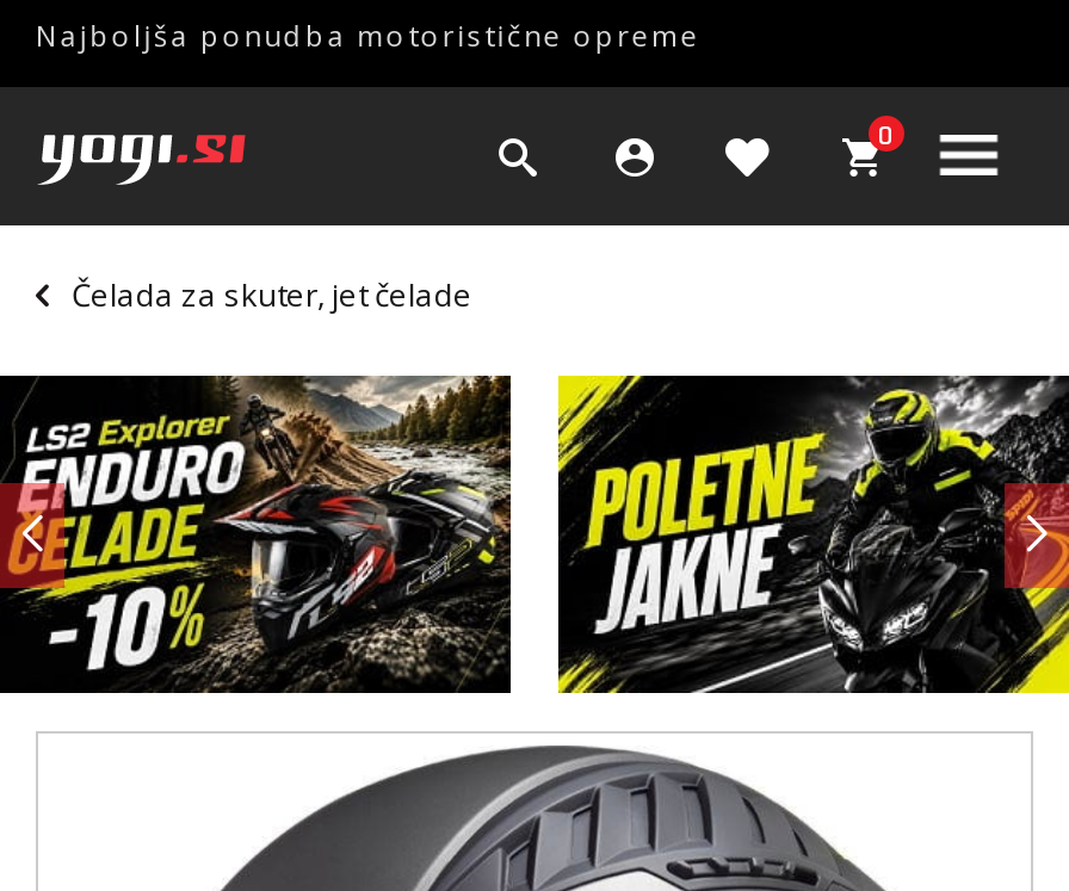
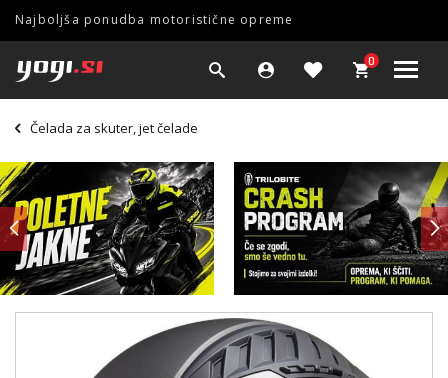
- [image]
+ [image]

- [image]
+ [image]
